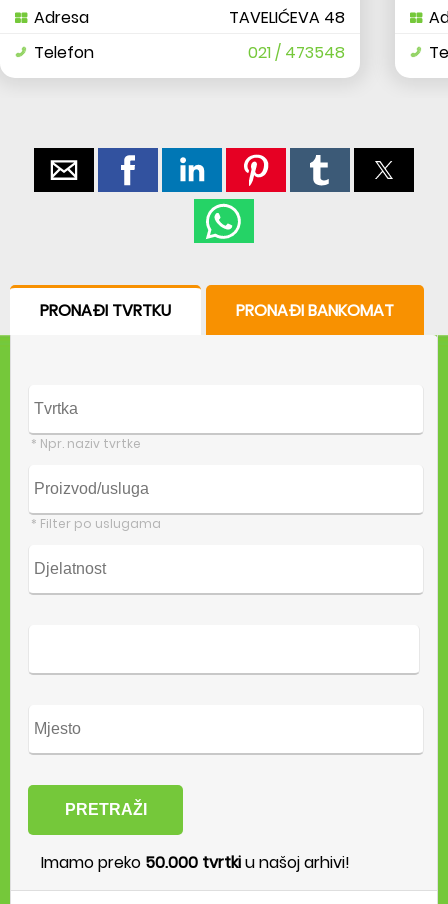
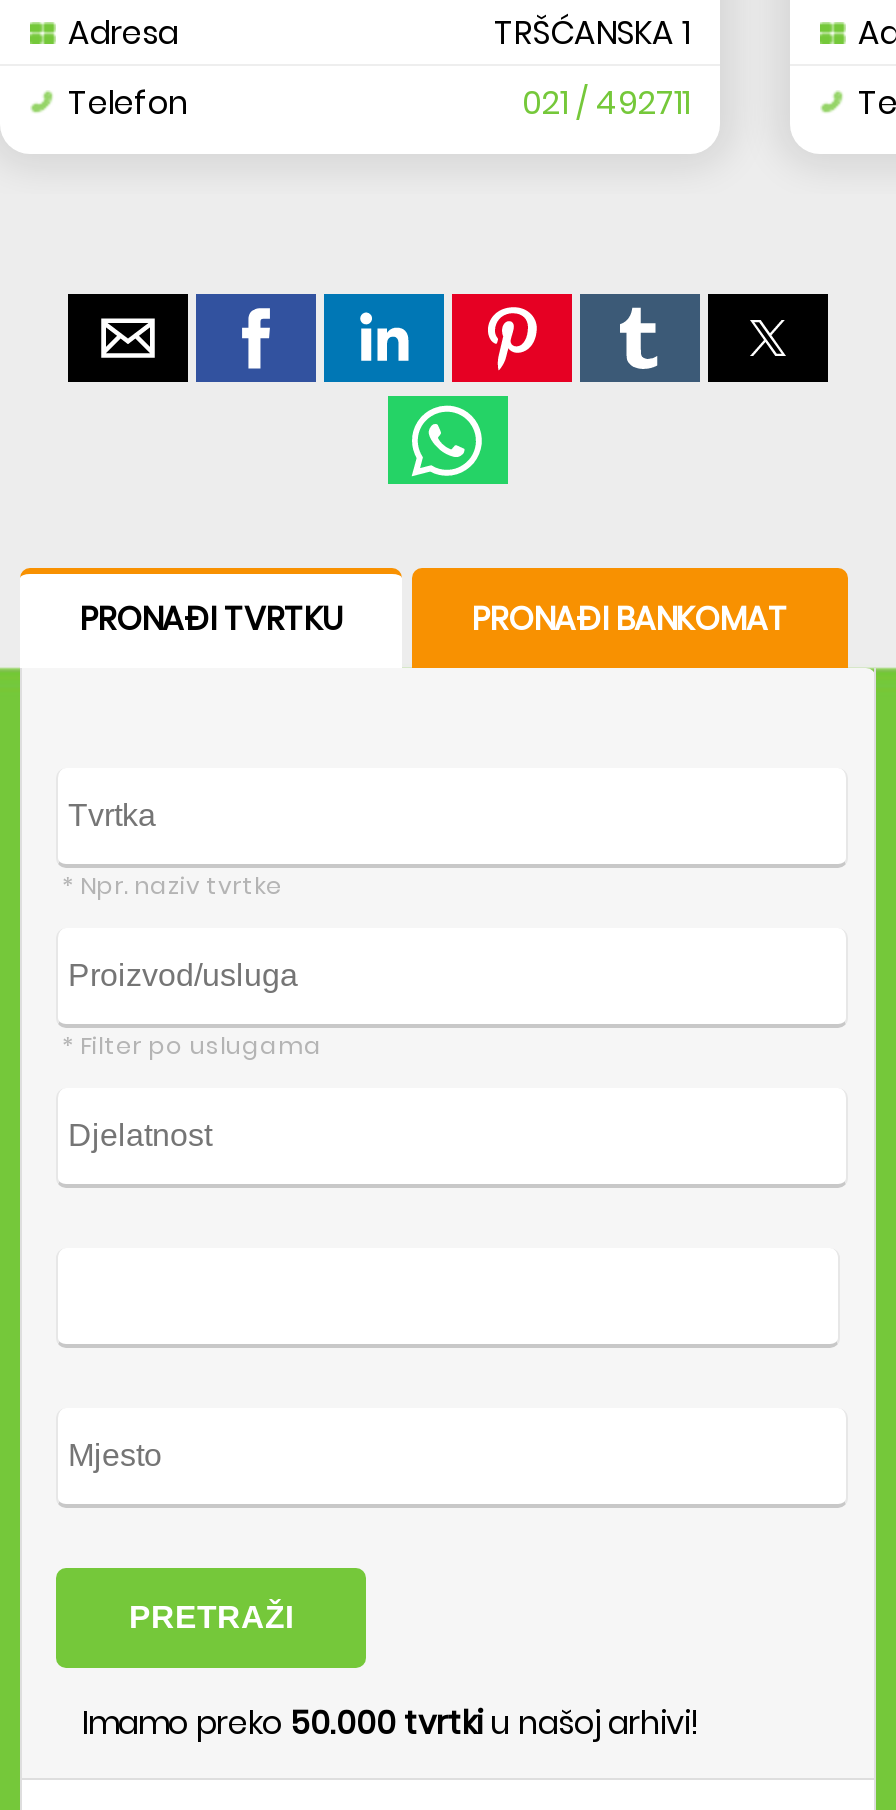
- TAVELIĆEVA 48
+ TRŠĆANSKA 1

- 021 / 473548
+ 021 / 492711
